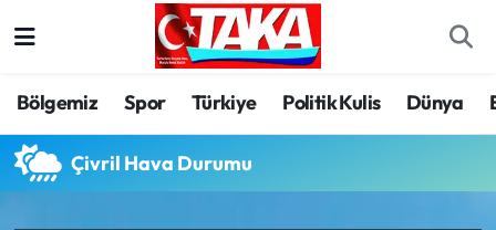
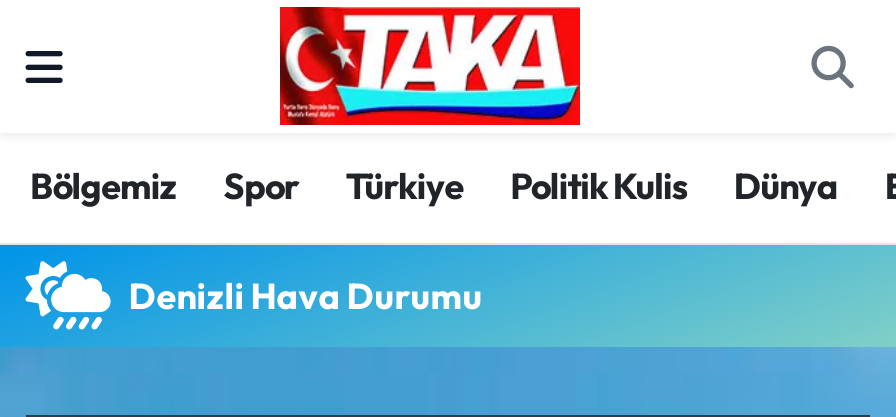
- Çivril Hava Durumu
+ Denizli Hava Durumu
